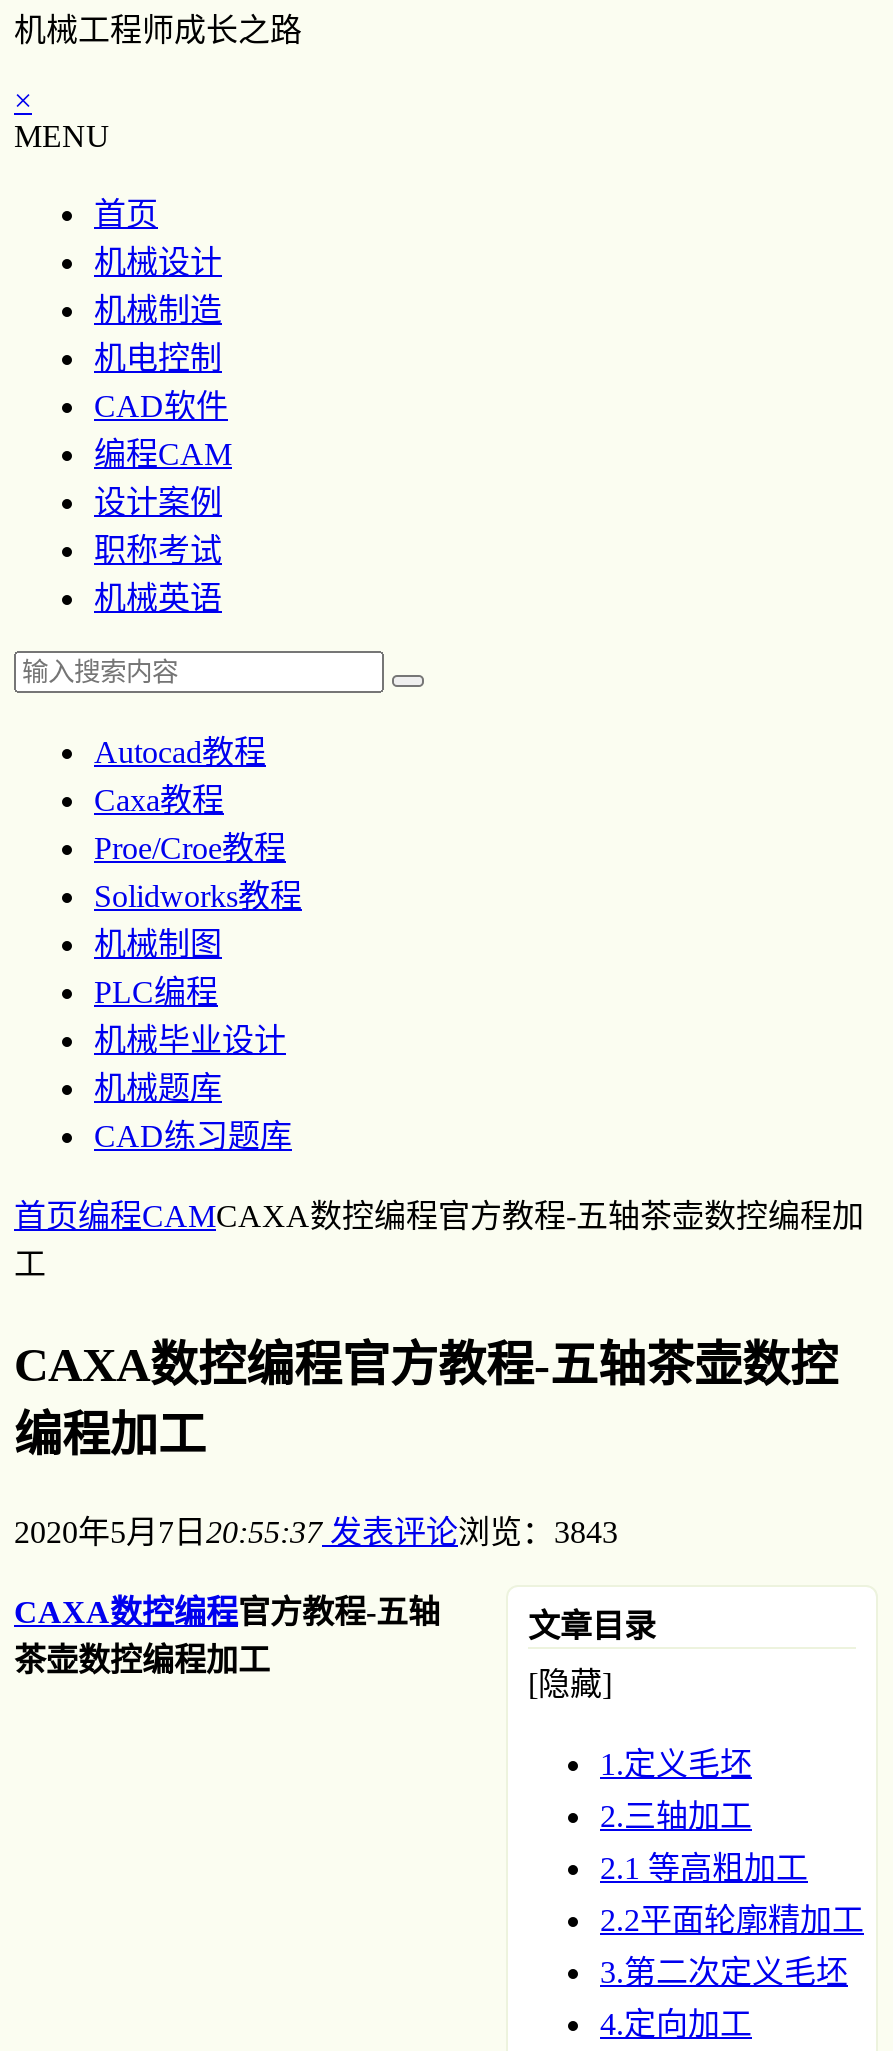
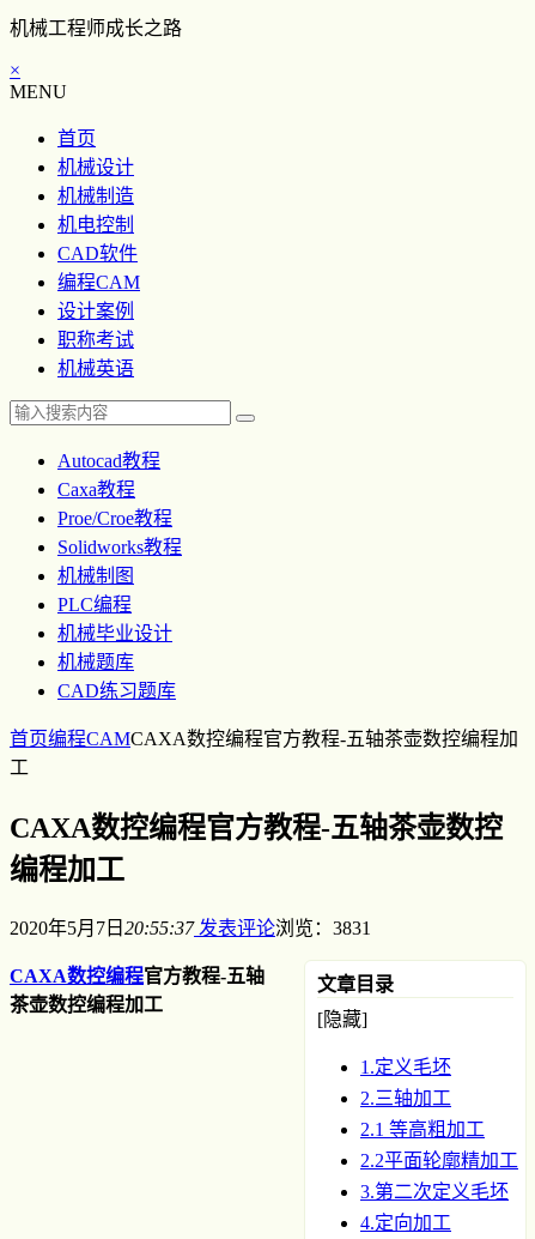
- 2020年5月7日20:55:37发表评论浏览：3843
+ 2020年5月7日20:55:37发表评论浏览：3831
